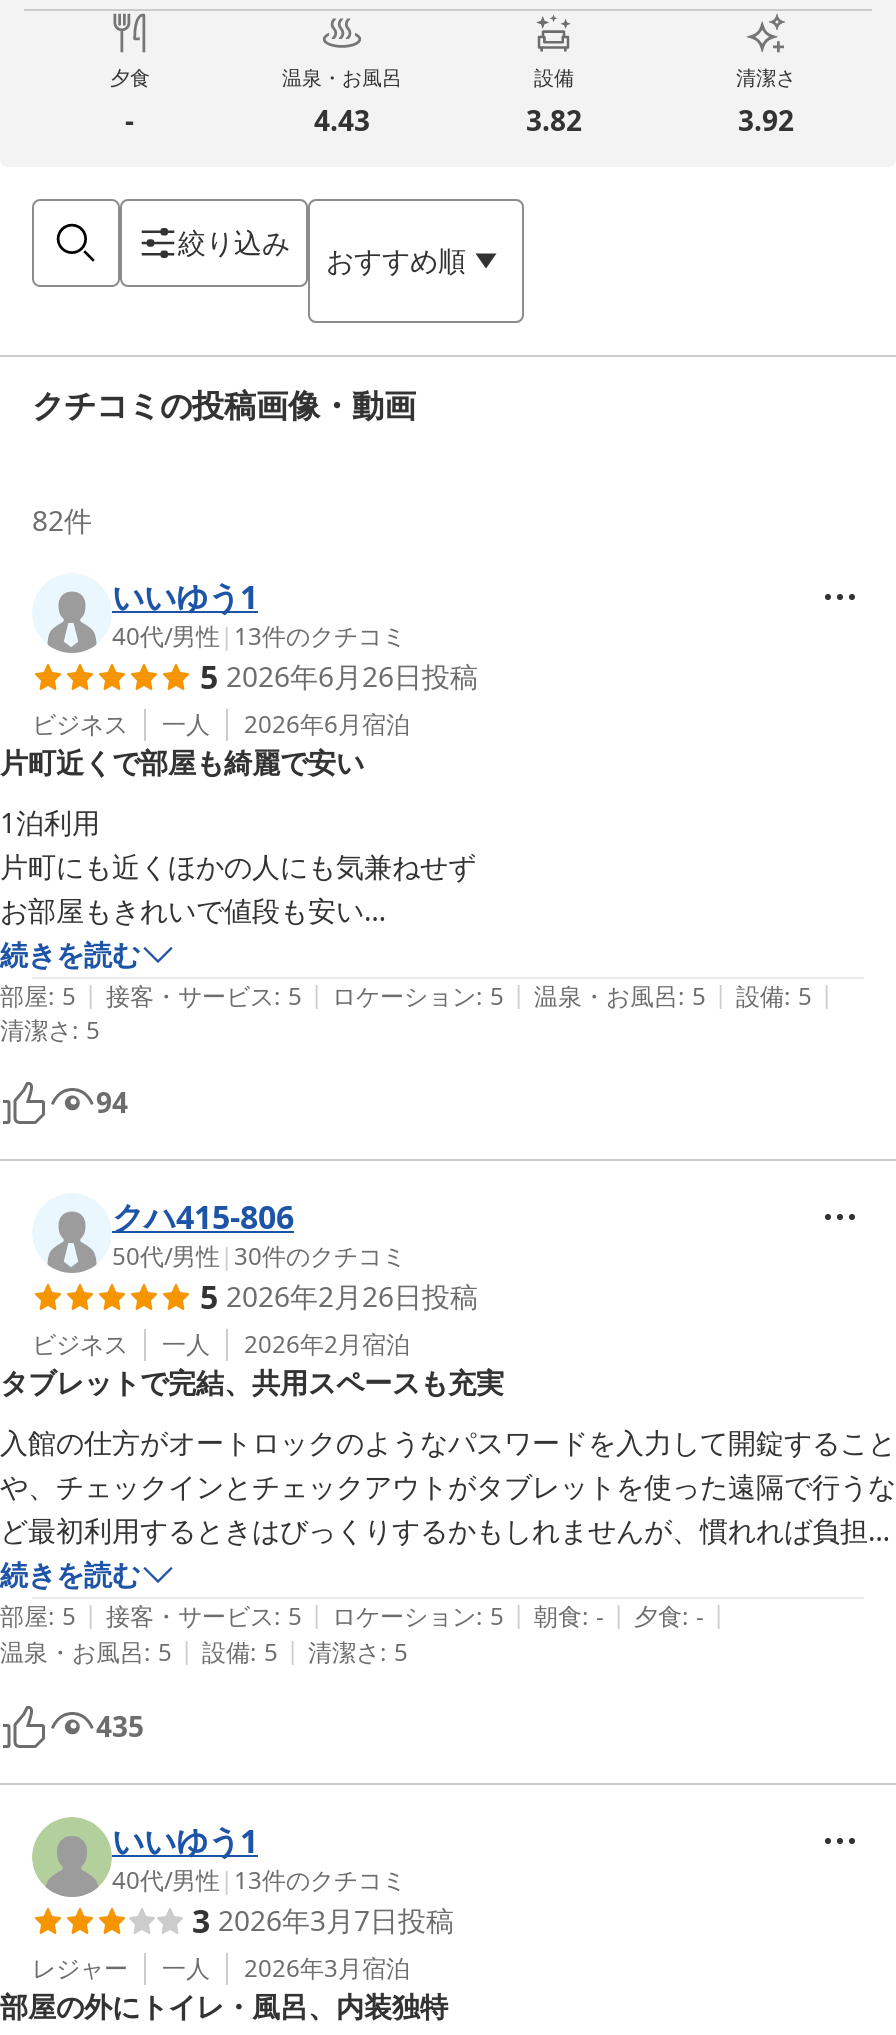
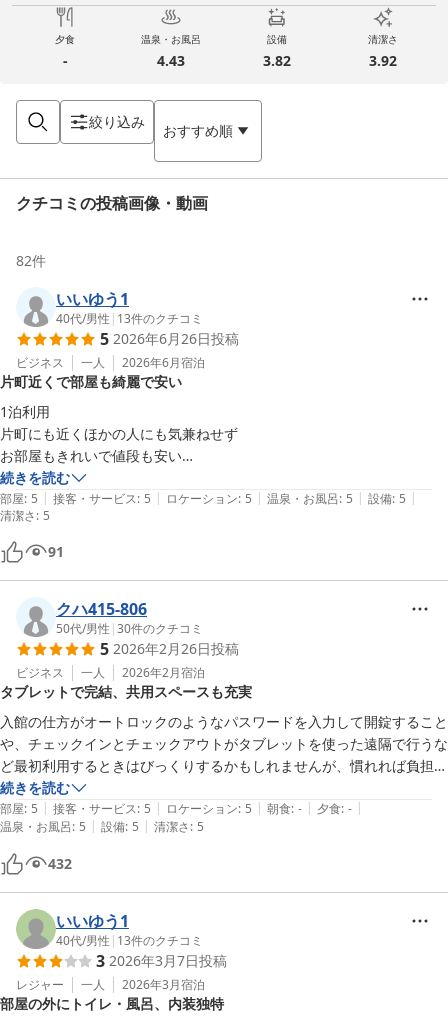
- 94
+ 91

- 435
+ 432
